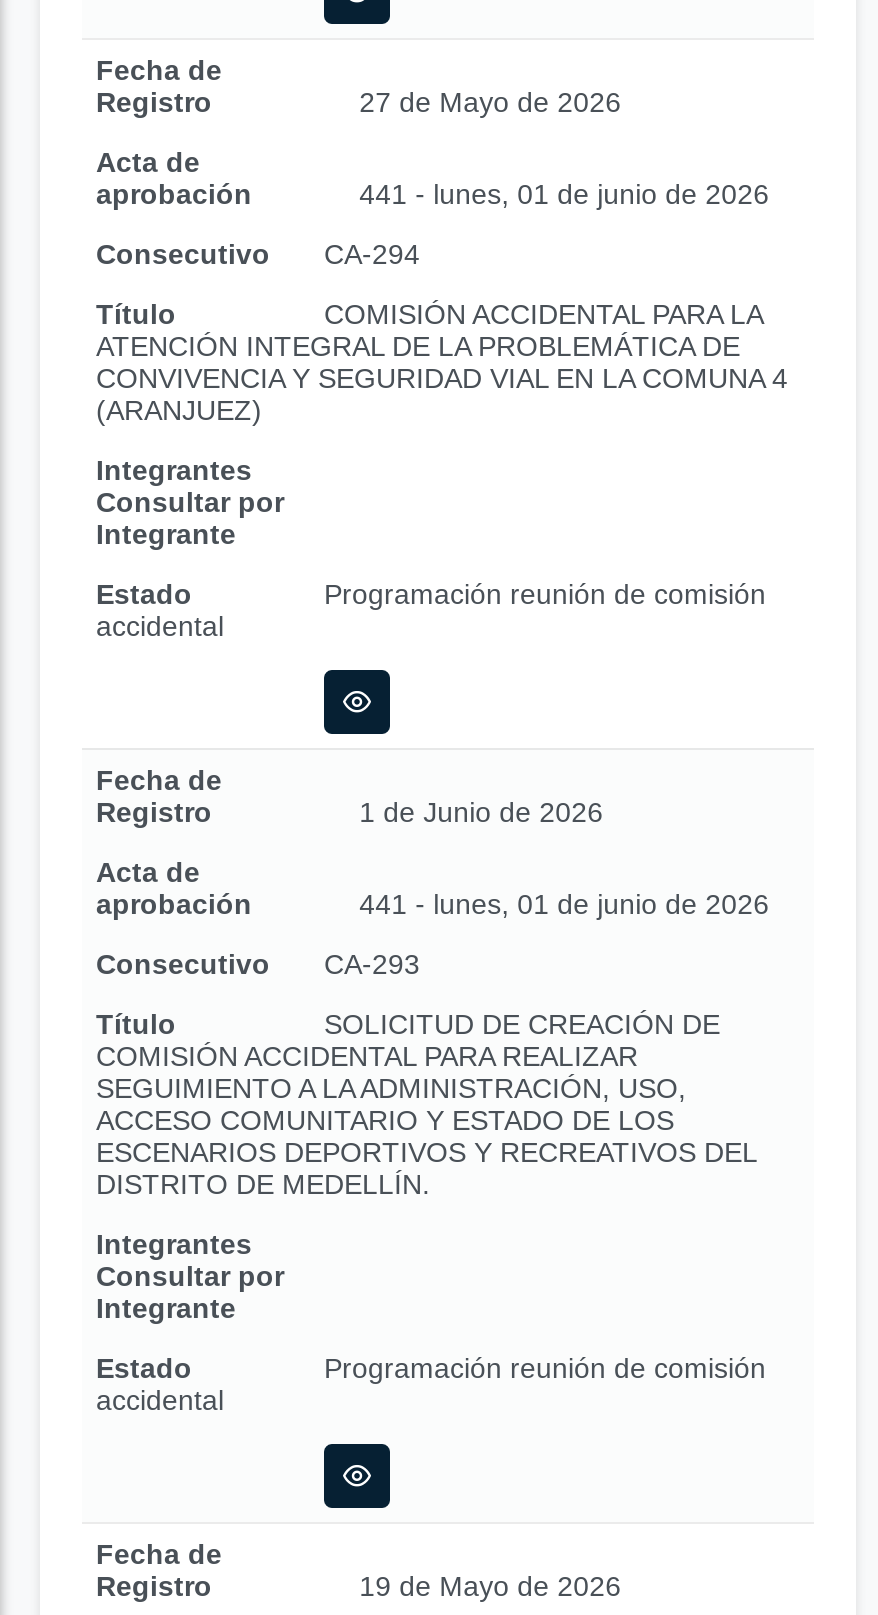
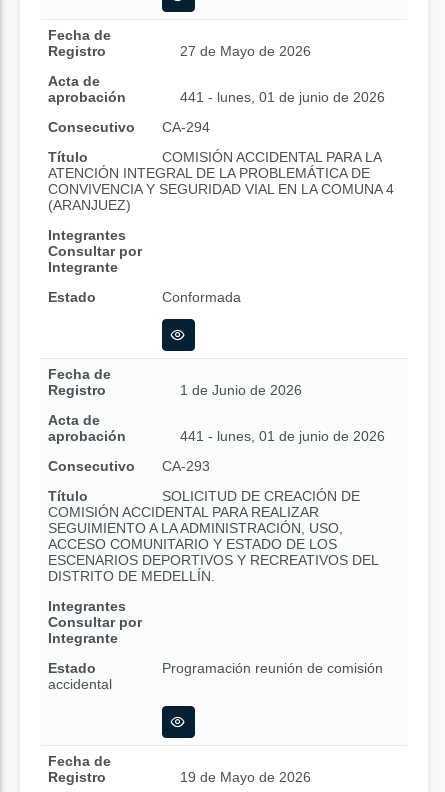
- Programación reunión de comisión
- accidental
+ Conformada
